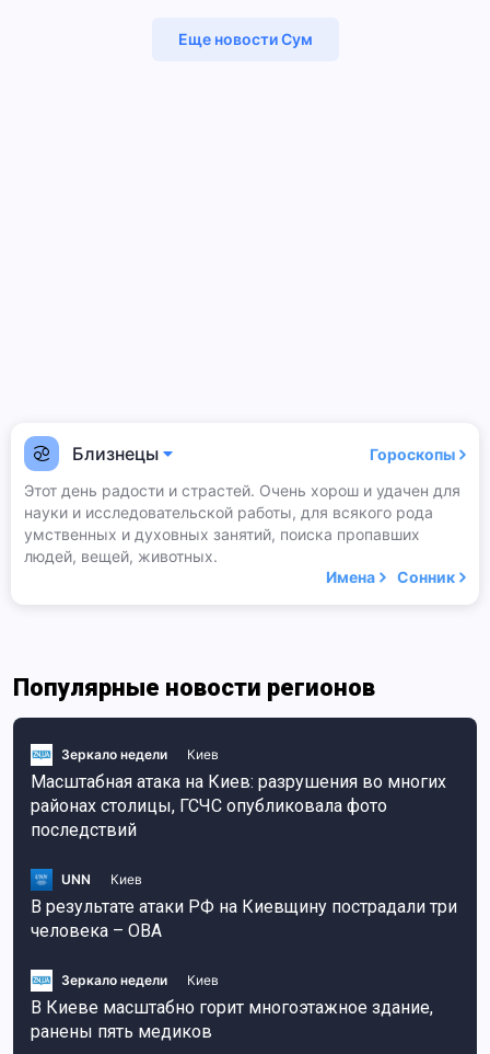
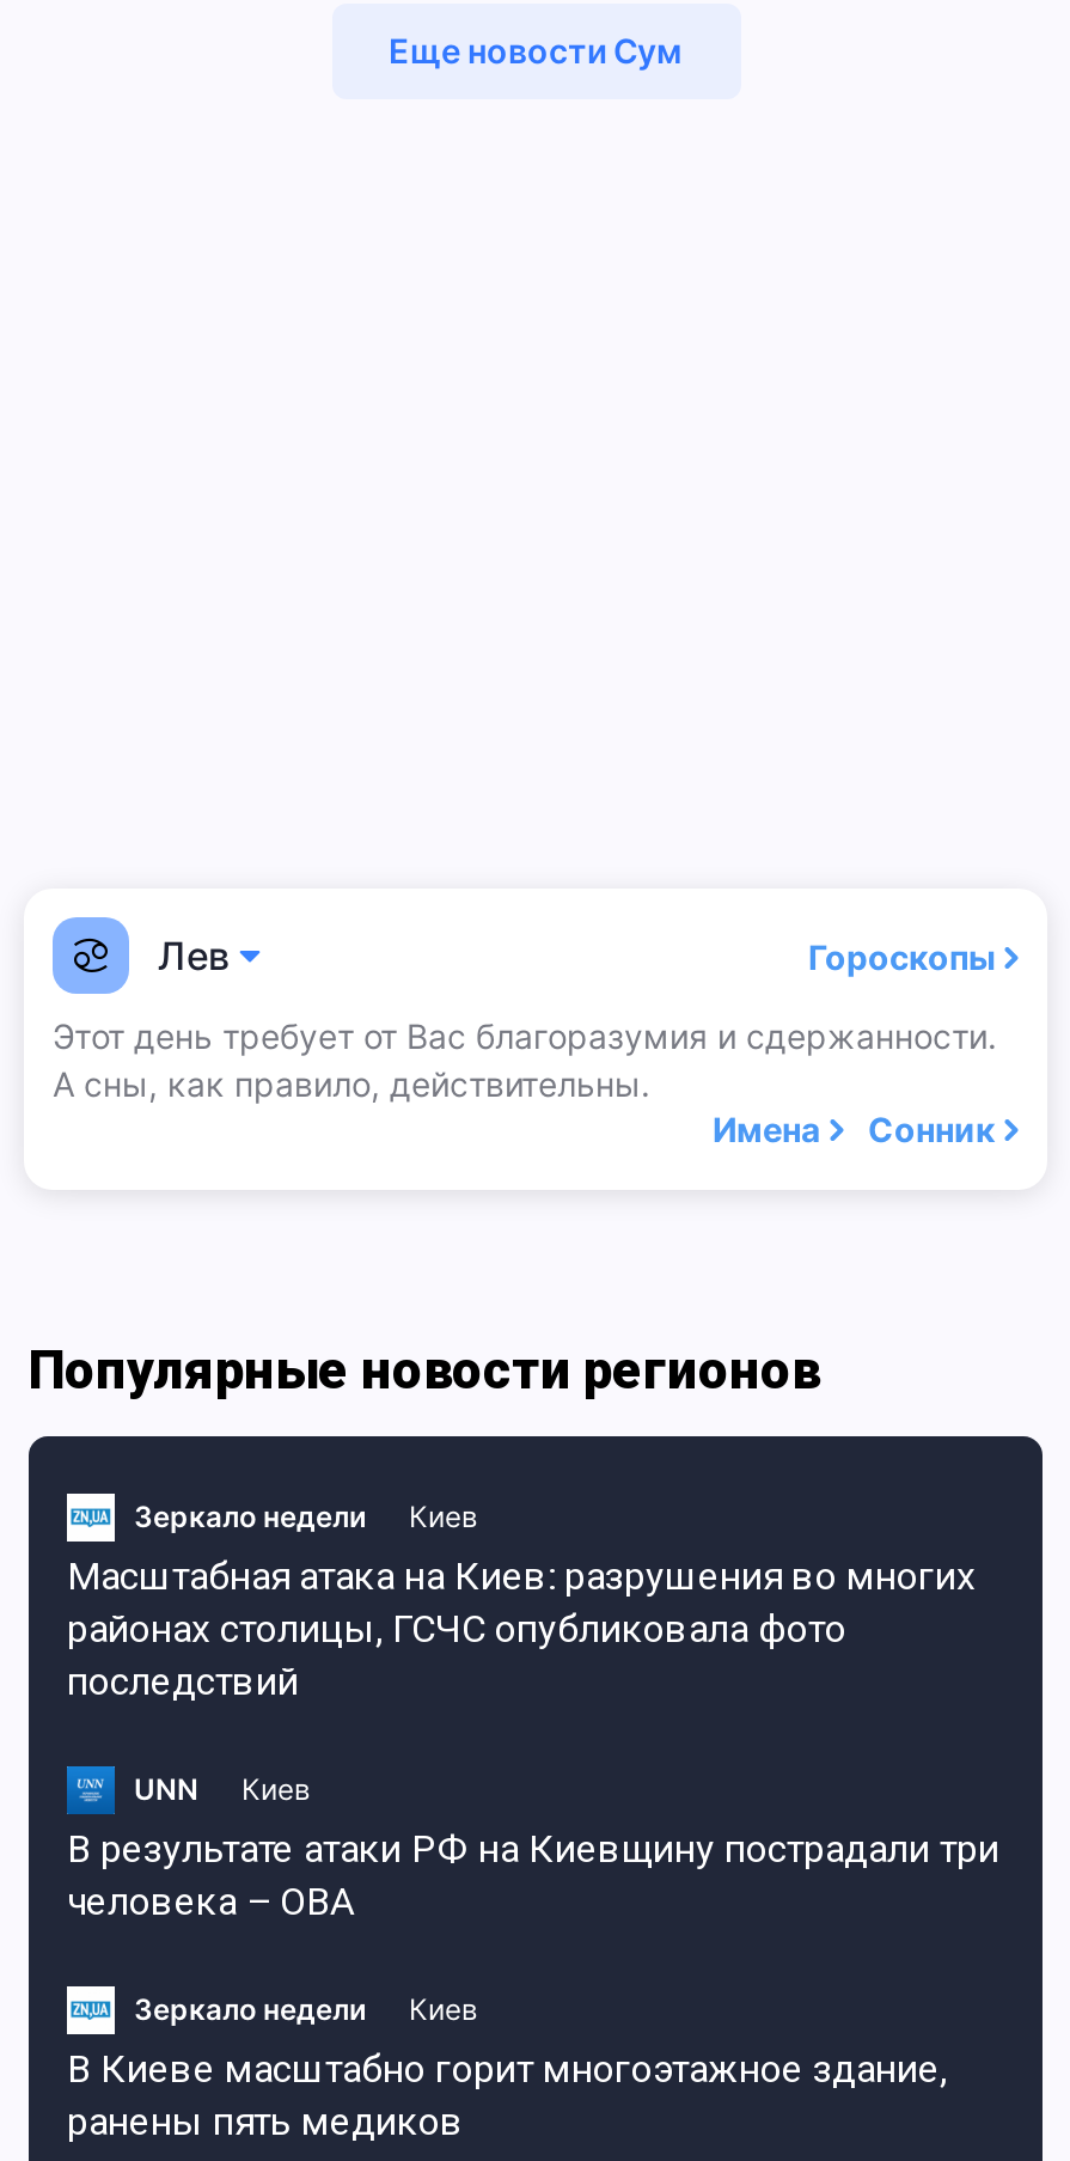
- Близнецы
+ Лев

- Этот день радости и страстей. Очень хорош и удачен для
- науки и исследовательской работы, для всякого рода
- умственных и духовных занятий, поиска пропавших
- людей, вещей, животных.
+ Этот день требует от Вас благоразумия и сдержанности.
+ А сны, как правило, действительны.
